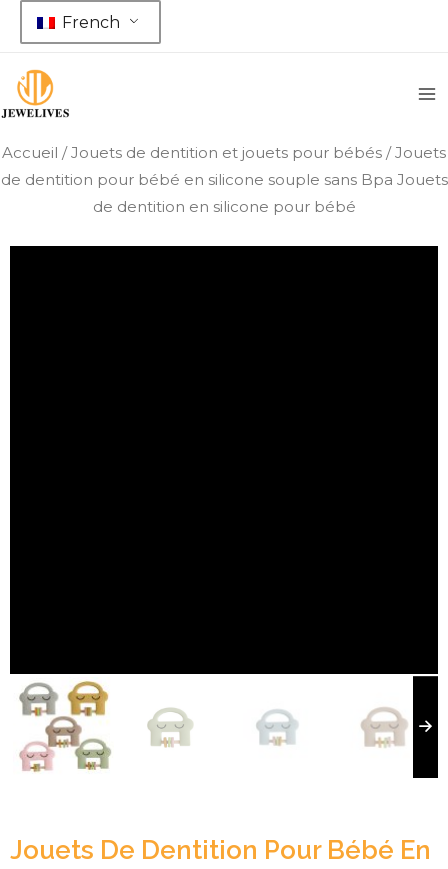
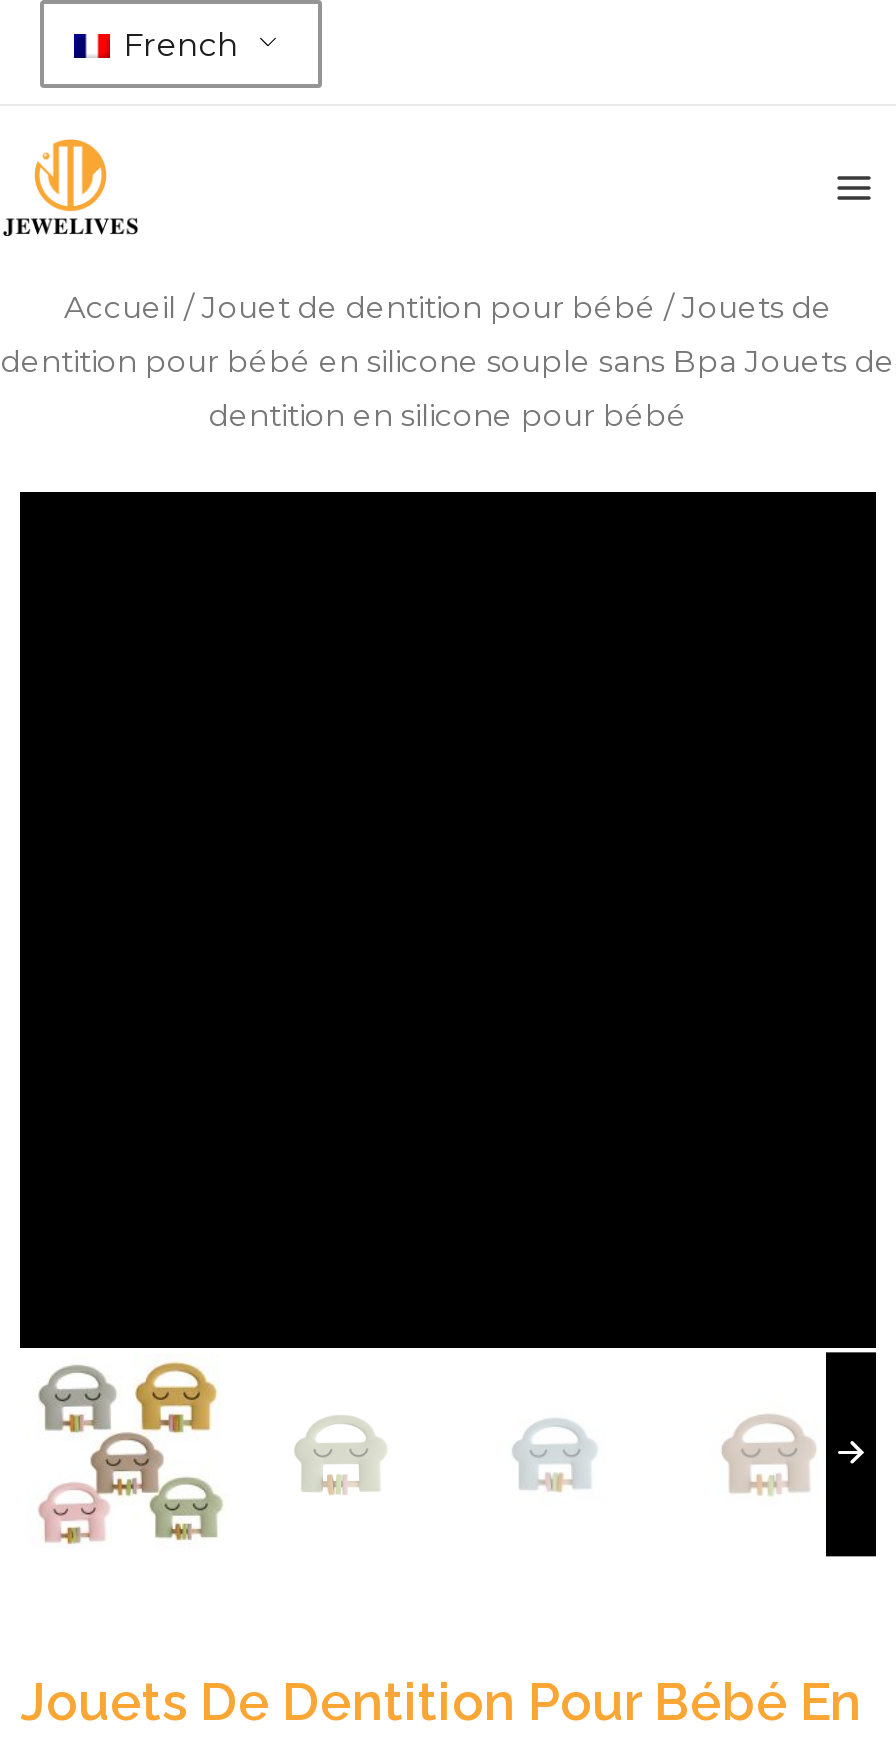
- Accueil / Jouets de dentition et jouets pour bébés / Jouets
- de dentition pour bébé en silicone souple sans Bpa Jouets
- de dentition en silicone pour bébé
+ Accueil / Jouet de dentition pour bébé / Jouets de
+ dentition pour bébé en silicone souple sans Bpa Jouets de
+ dentition en silicone pour bébé
